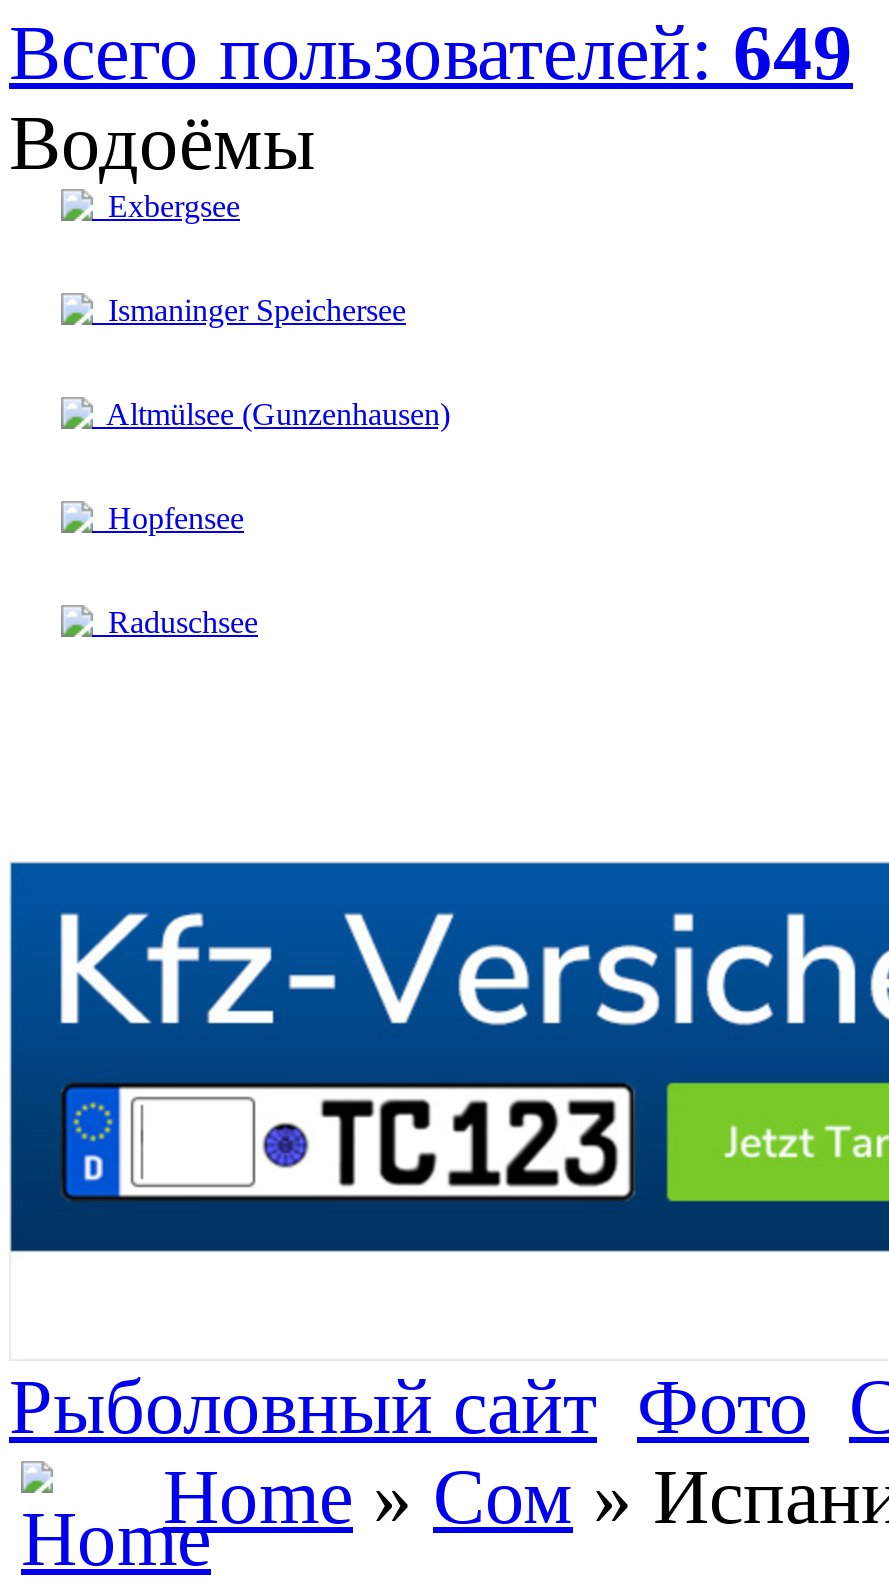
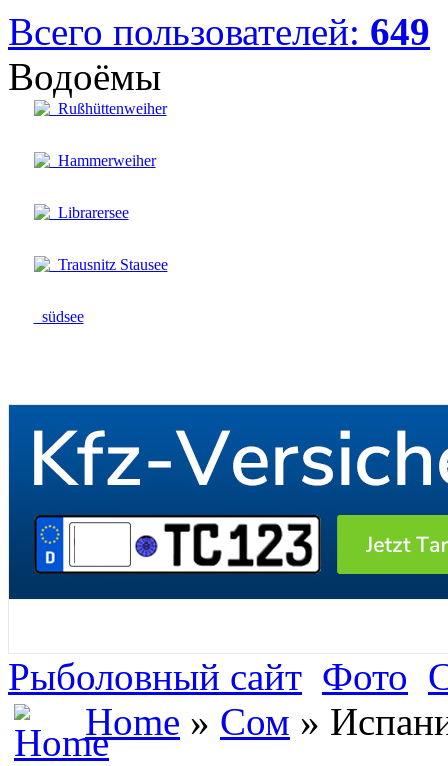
- Exbergsee
+ Rußhüttenweiher

- Ismaninger Speichersee
+ Hammerweiher

- Altmülsee (Gunzenhausen)
+ Librarersee

- Hopfensee
+ Trausnitz Stausee

- Raduschsee
+ südsee
